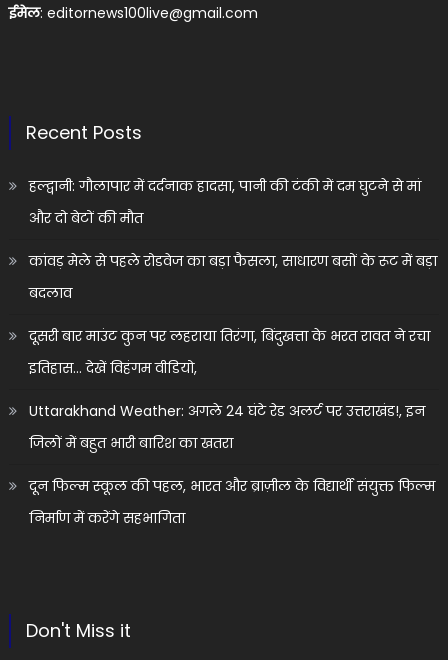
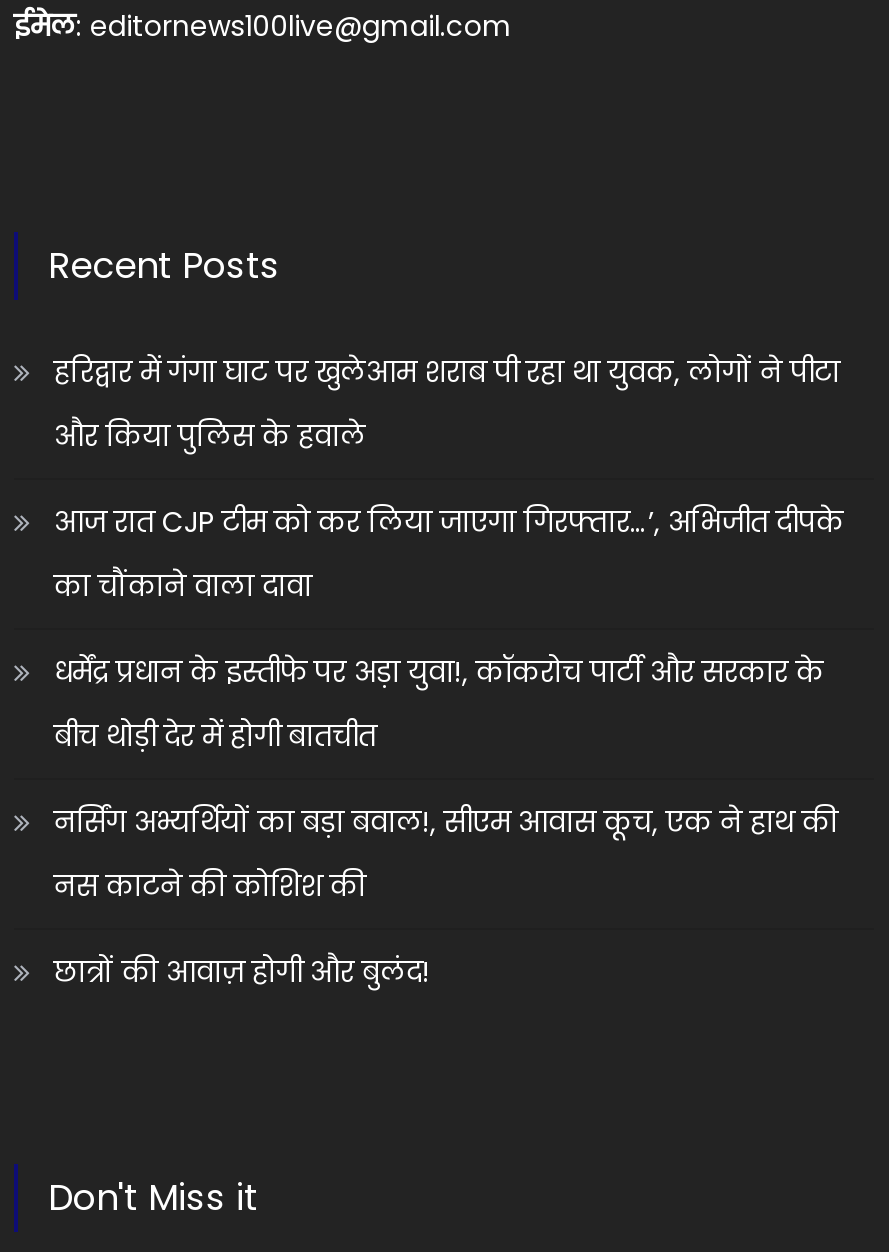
- हल्द्वानी: गौलापार में दर्दनाक हादसा, पानी की टंकी में दम घुटने से मां
- और दो बेटों की मौत
- कांवड़ मेले से पहले रोडवेज का बड़ा फैसला, साधारण बसों के रूट में बड़ा
- बदलाव
- दूसरी बार माउंट कुन पर लहराया तिरंगा, बिंदुखत्ता के भरत रावत ने रचा
- इतिहास… देखें विहंगम वीडियो,
- Uttarakhand Weather: अगले 24 घंटे रेड अलर्ट पर उत्तराखंड!, इन
- जिलों में बहुत भारी बारिश का खतरा
- दून फिल्म स्कूल की पहल, भारत और ब्राज़ील के विद्यार्थी संयुक्त फिल्म
- निर्माण में करेंगे सहभागिता
+ हरिद्वार में गंगा घाट पर खुलेआम शराब पी रहा था युवक, लोगों ने पीटा
+ और किया पुलिस के हवाले
+ आज रात CJP टीम को कर लिया जाएगा गिरफ्तार…’, अभिजीत दीपके
+ का चौंकाने वाला दावा
+ धर्मेंद्र प्रधान के इस्तीफे पर अड़ा युवा!, कॉकरोच पार्टी और सरकार के
+ बीच थोड़ी देर में होगी बातचीत
+ नर्सिंग अभ्यर्थियों का बड़ा बवाल!, सीएम आवास कूच, एक ने हाथ की
+ नस काटने की कोशिश की
+ छात्रों की आवाज़ होगी और बुलंद!
